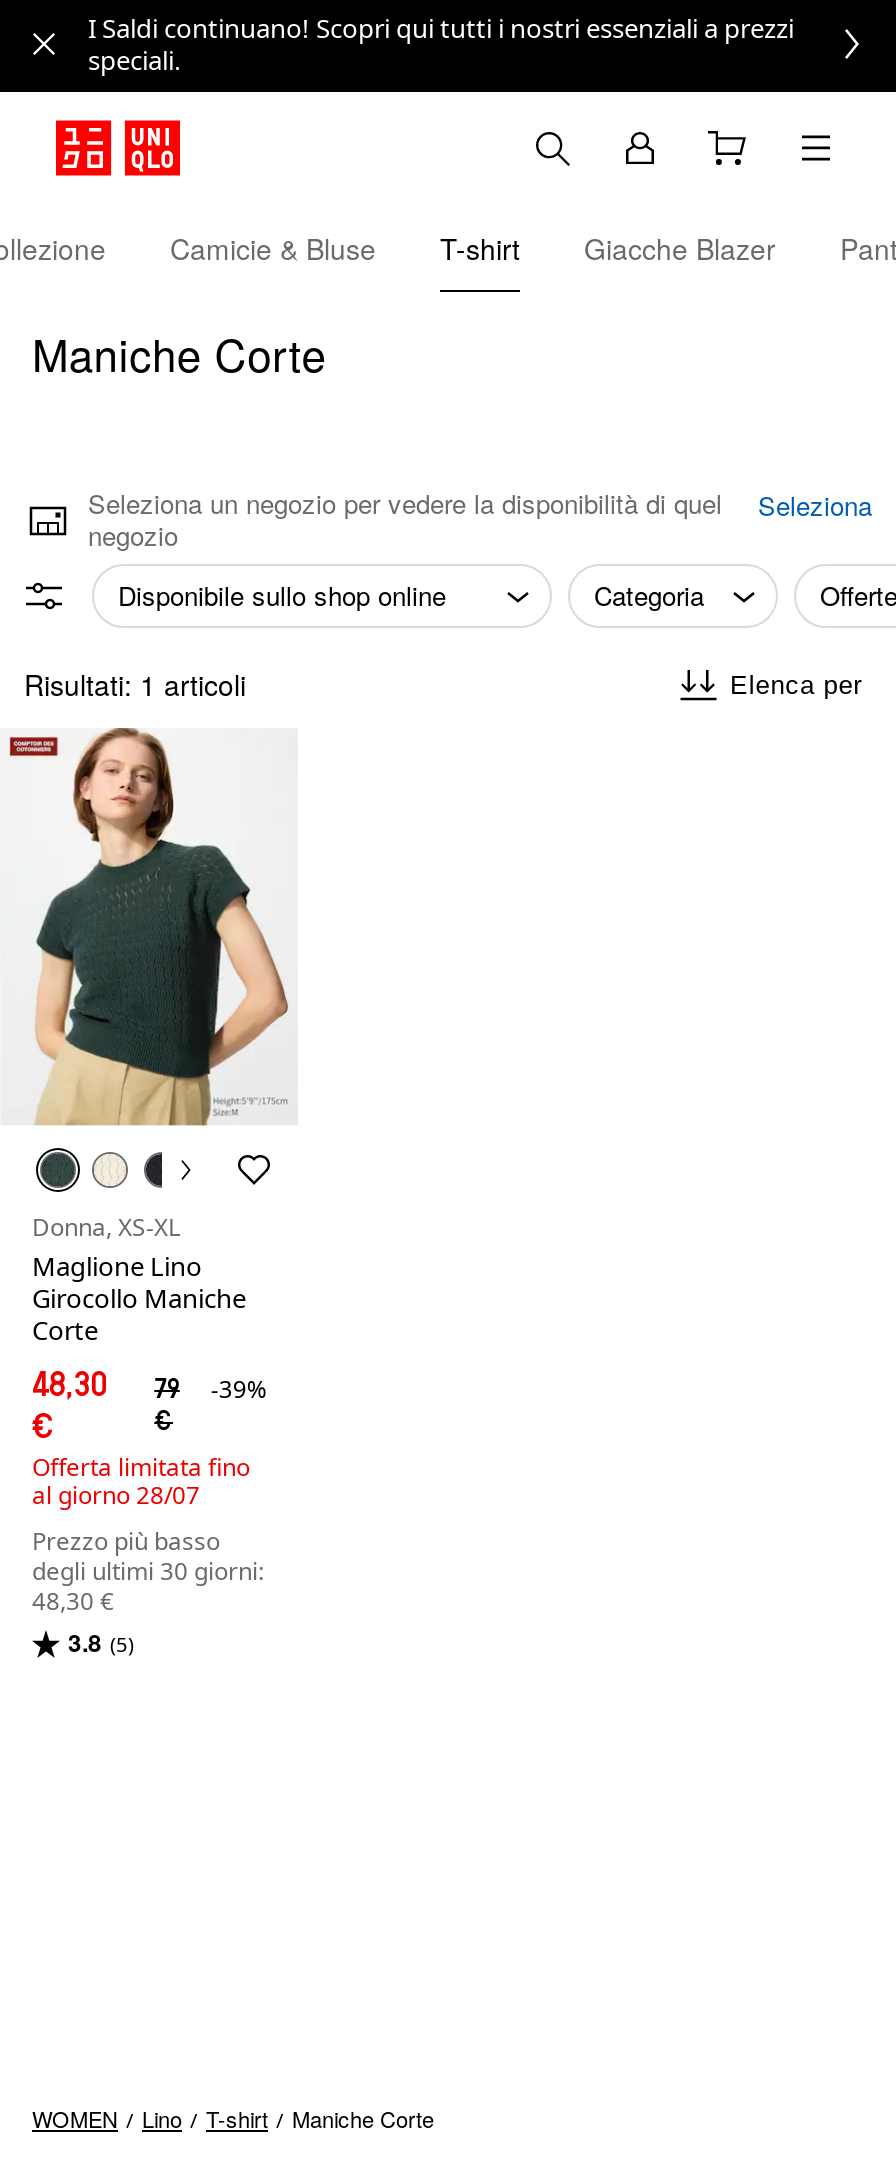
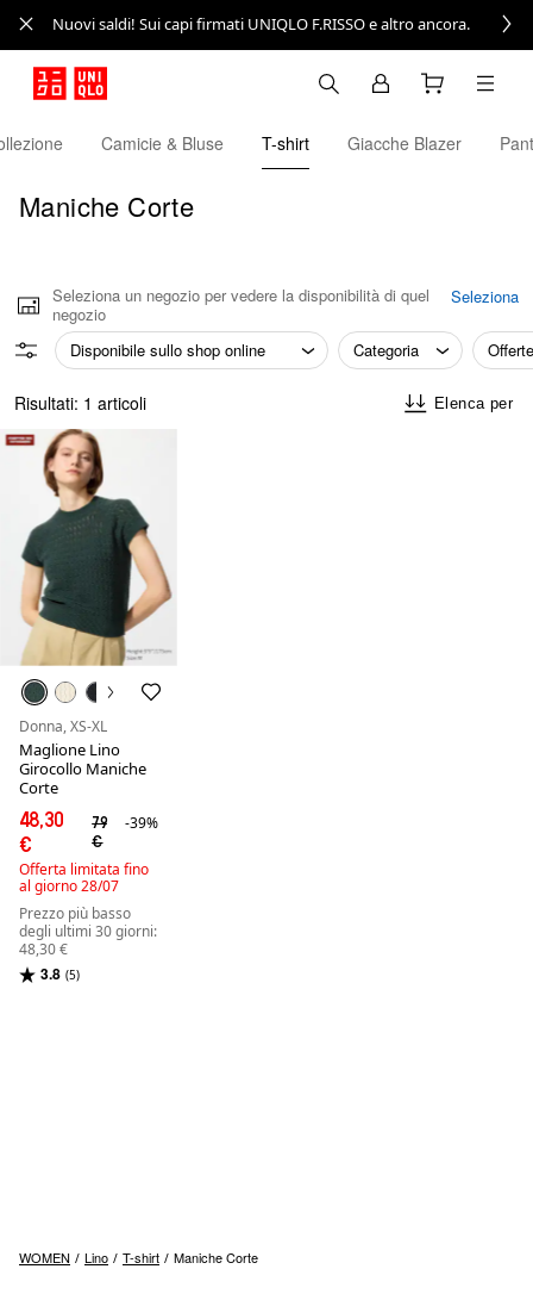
- I Saldi continuano! Scopri qui tutti i nostri essenziali a prezzi
- speciali.
+ Nuovi saldi! Sui capi firmati UNIQLO F.RISSO e altro ancora.
